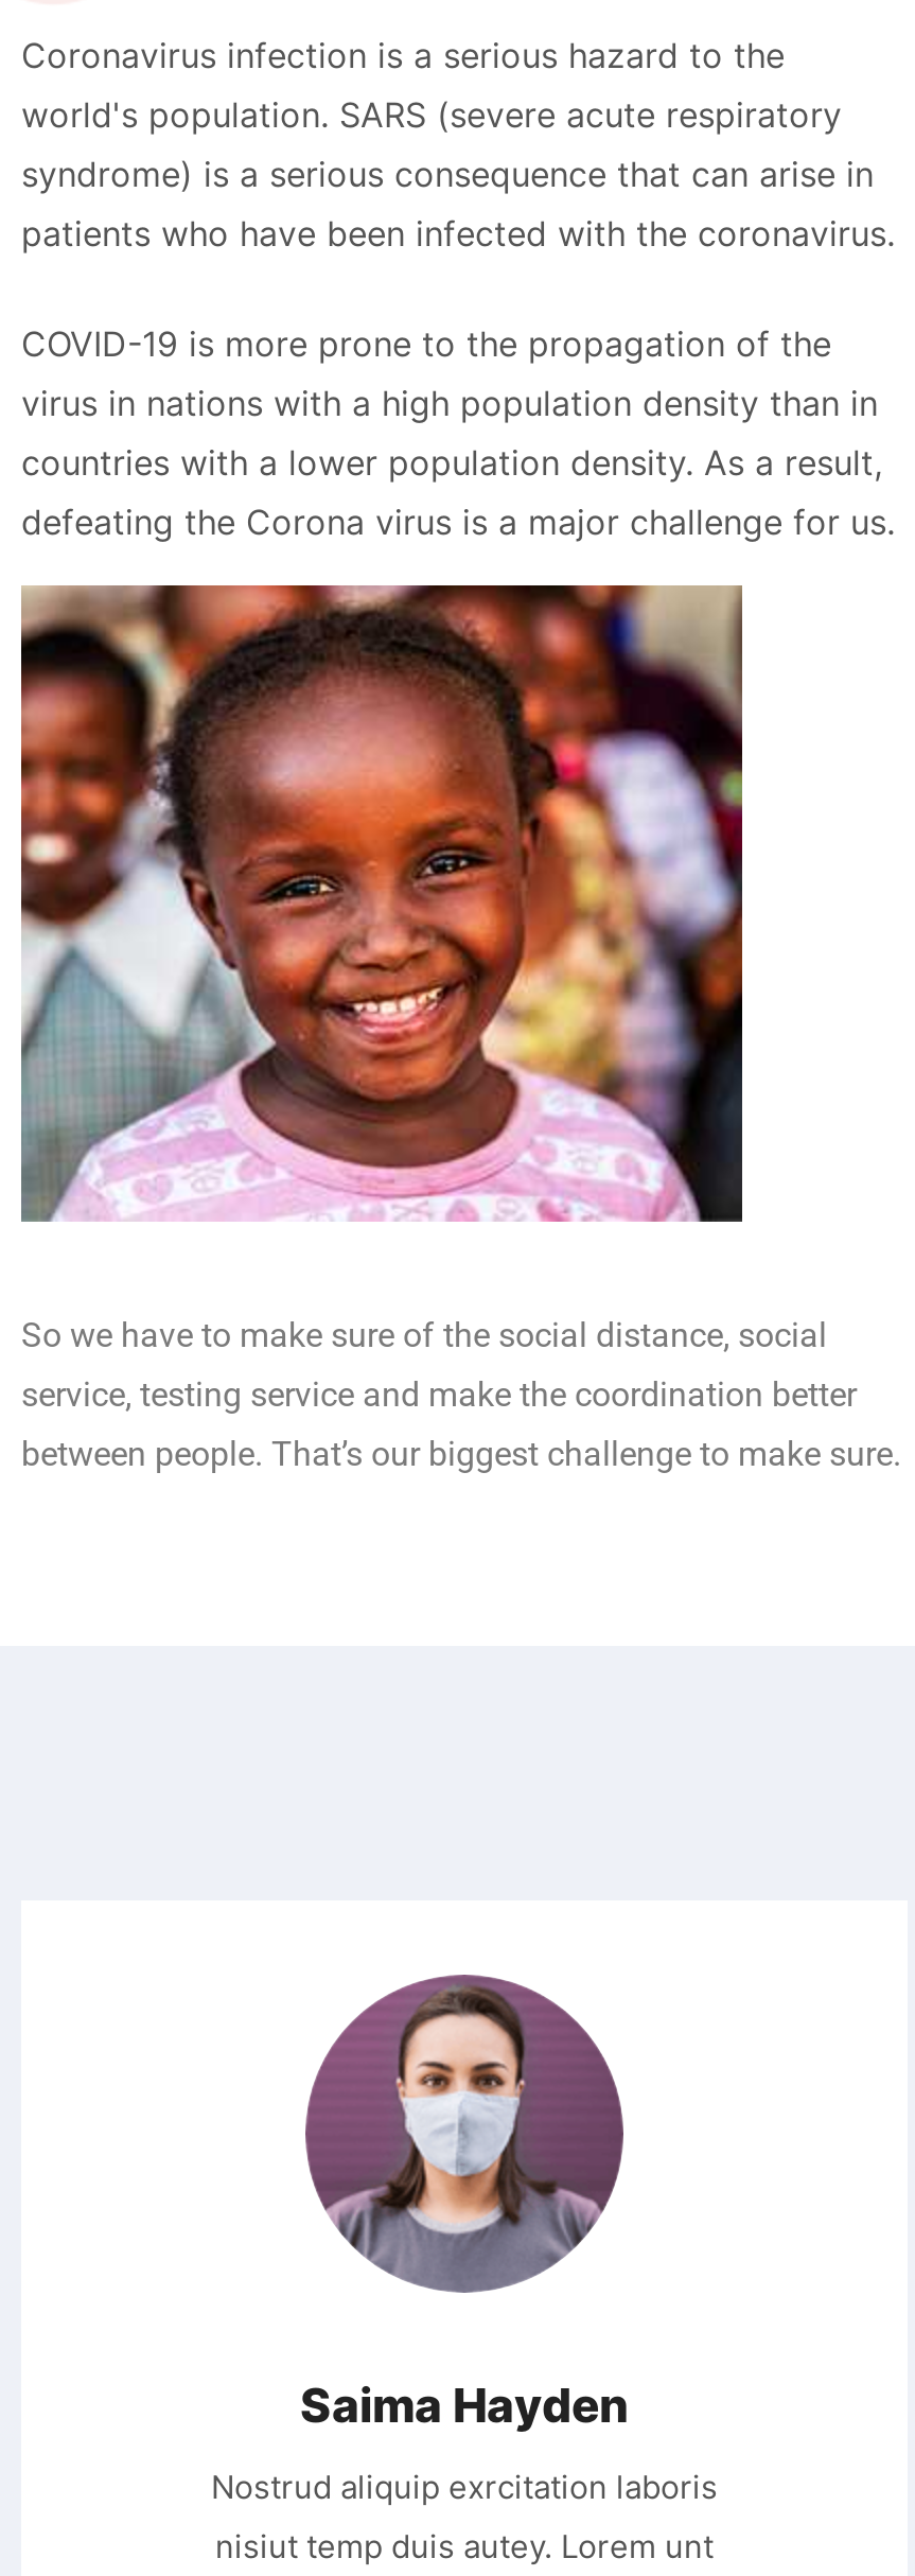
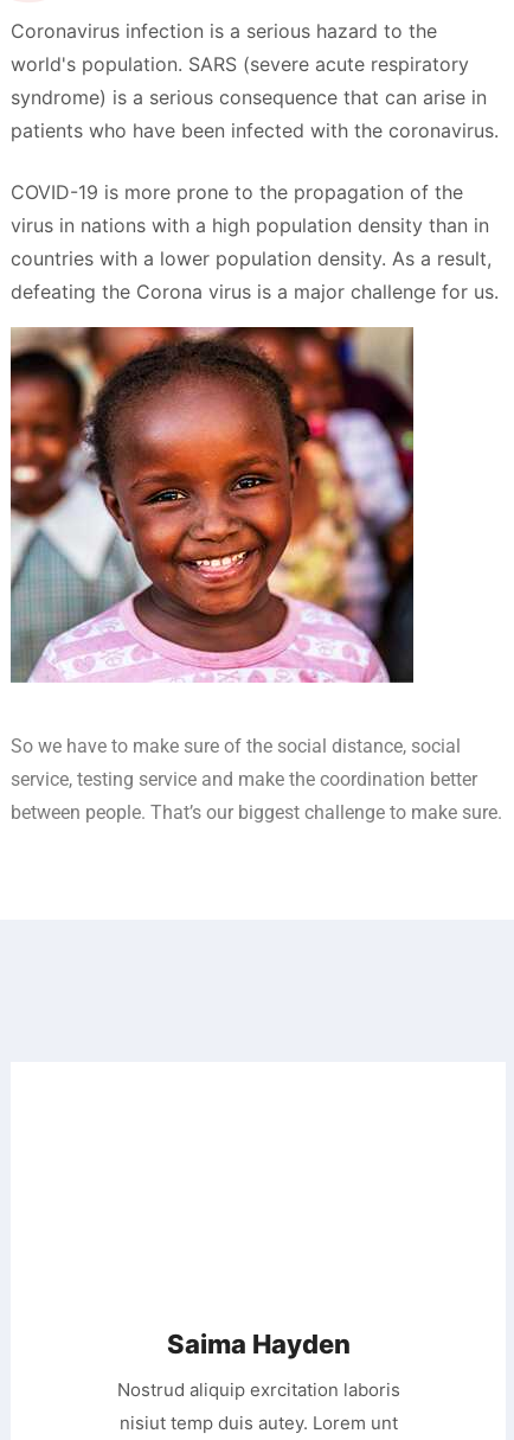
- [image]
